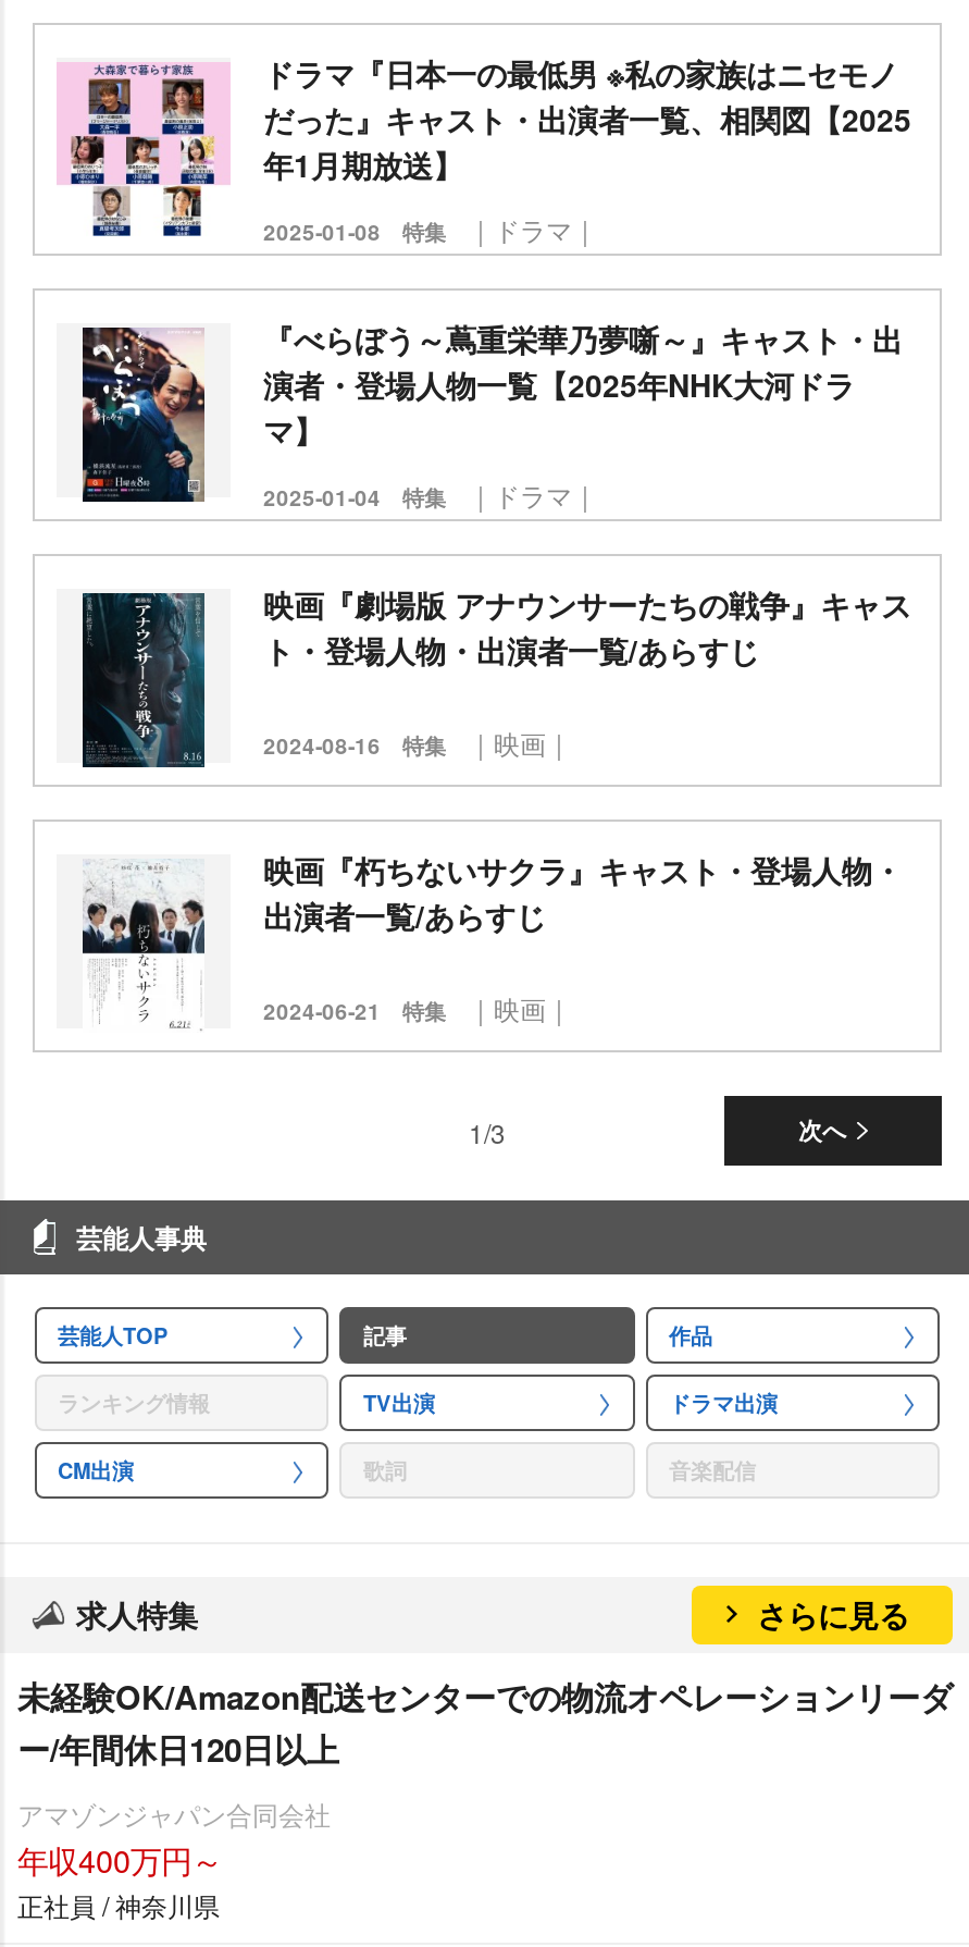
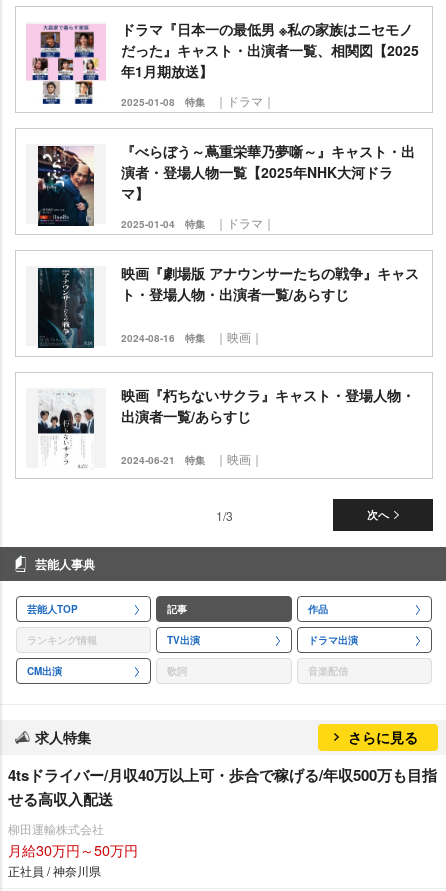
- 未経験OK/Amazon配送センターでの物流オペレーションリーダ
- ー/年間休日120日以上
+ 4tsドライバー/月収40万以上可・歩合で稼げる/年収500万も目指
+ せる高収入配送

- アマゾンジャパン合同会社
- 年収400万円～
+ 柳田運輸株式会社
+ 月給30万円～50万円
